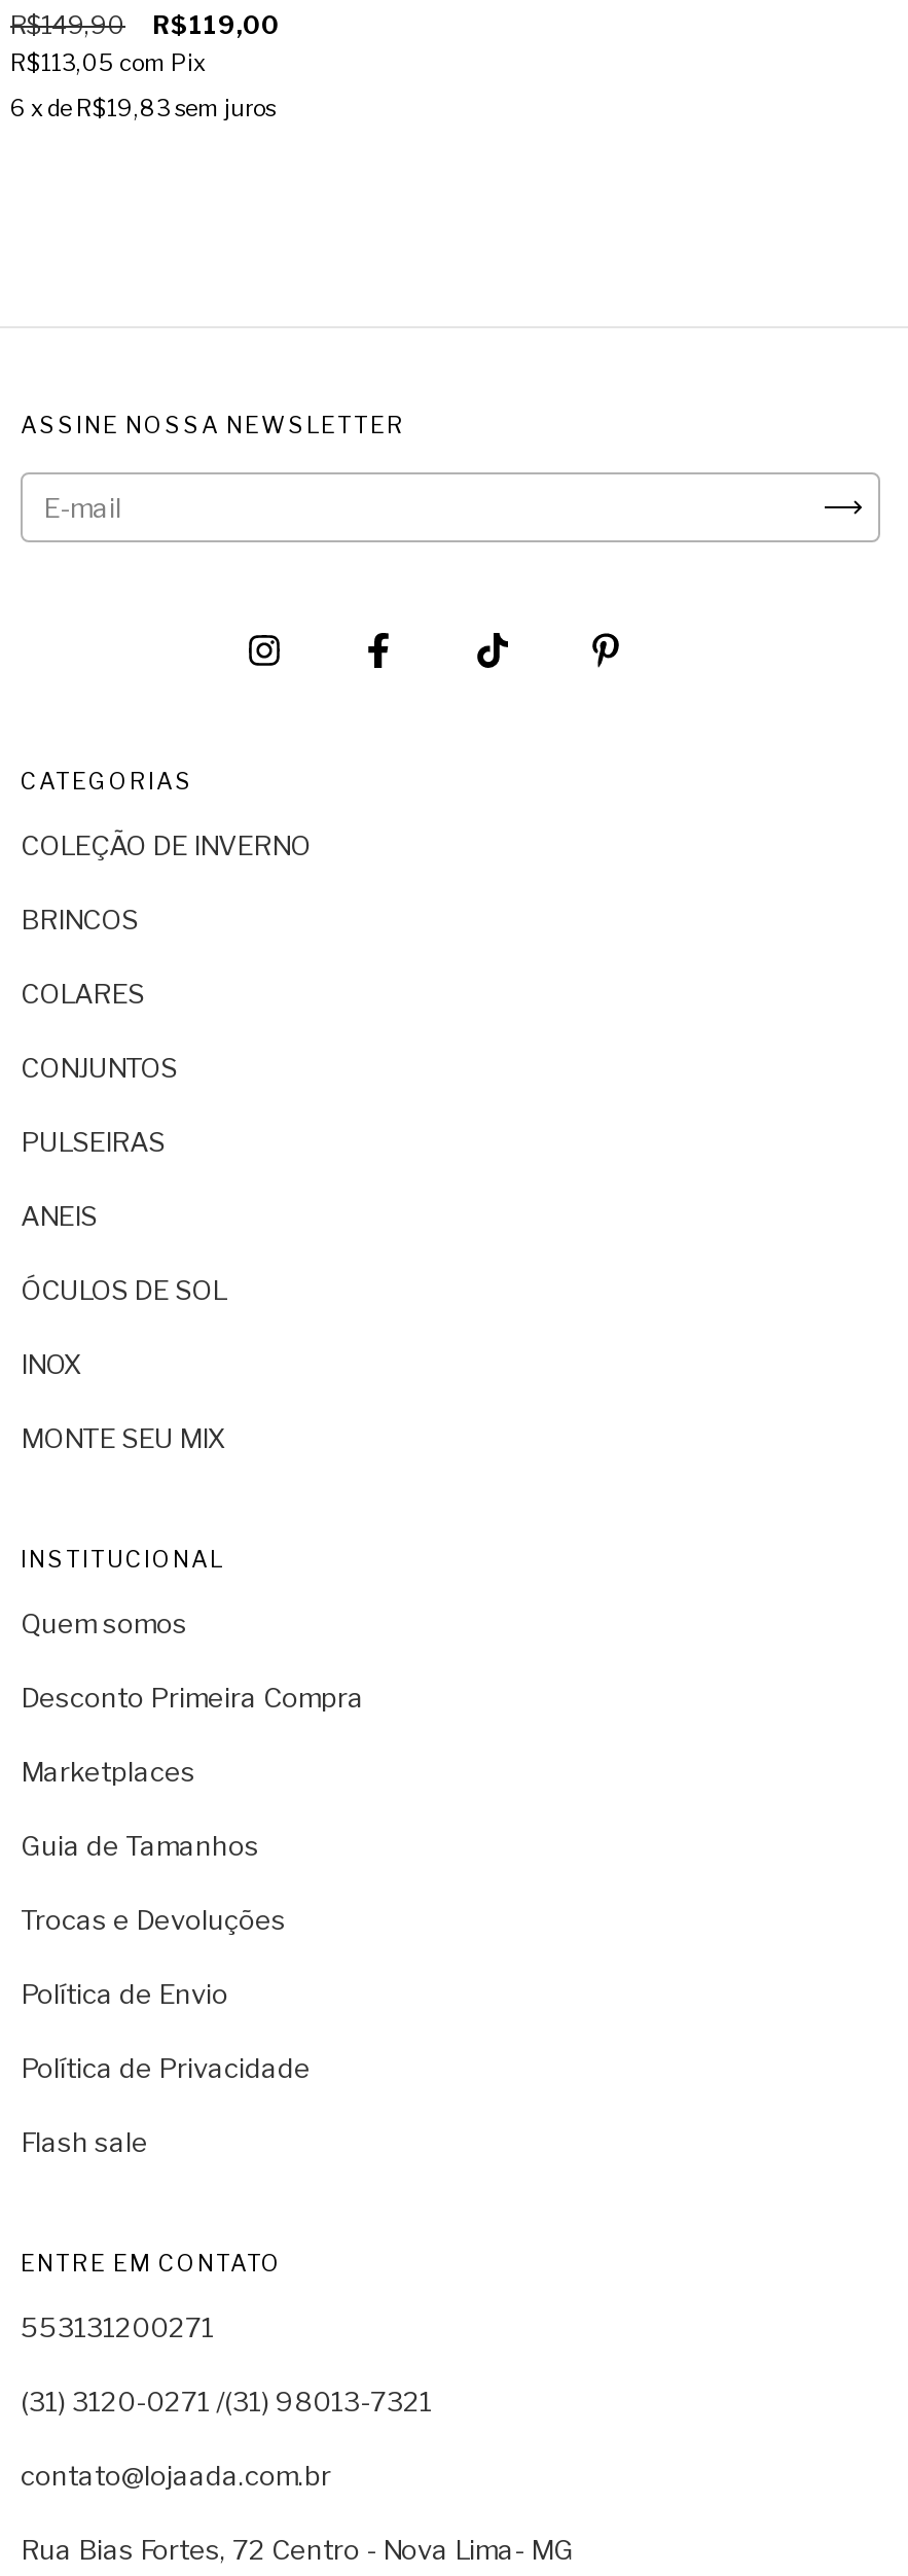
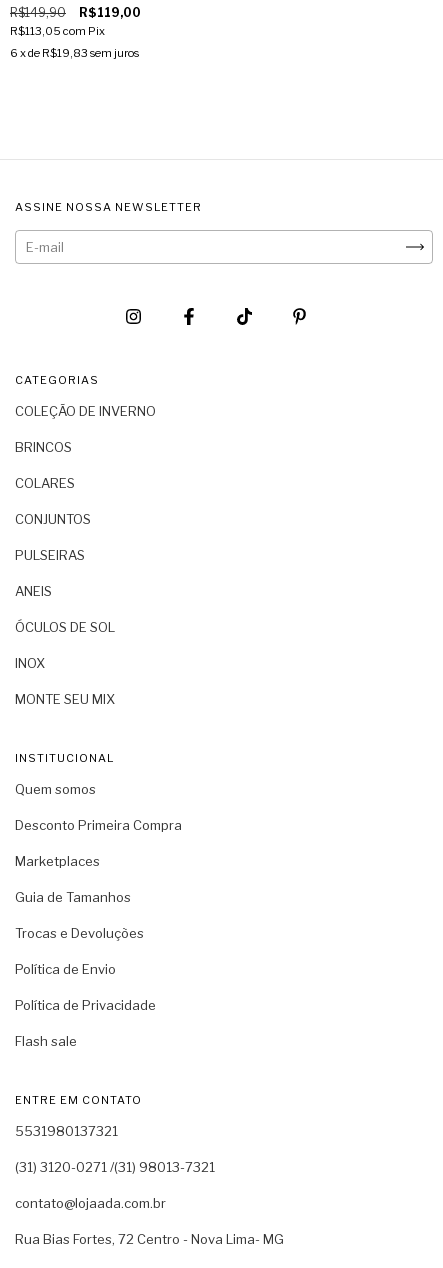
- 553131200271
+ 5531980137321
